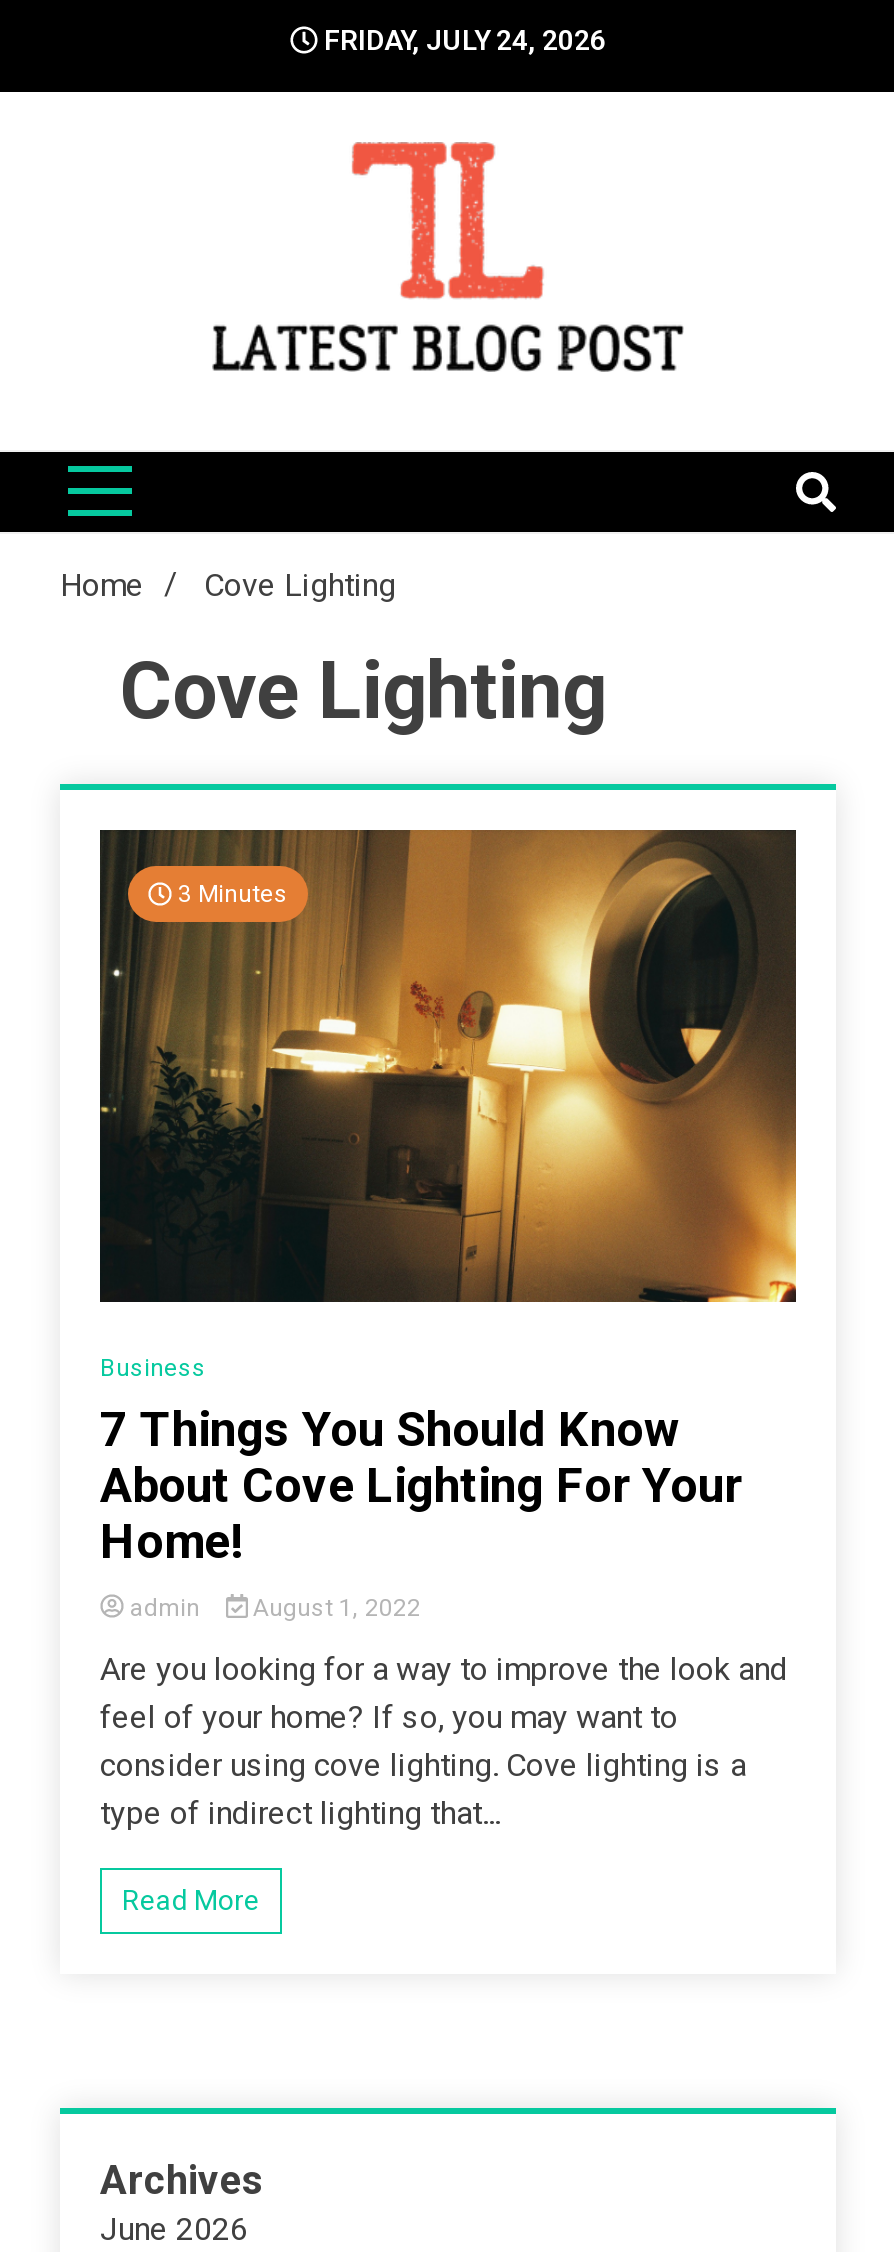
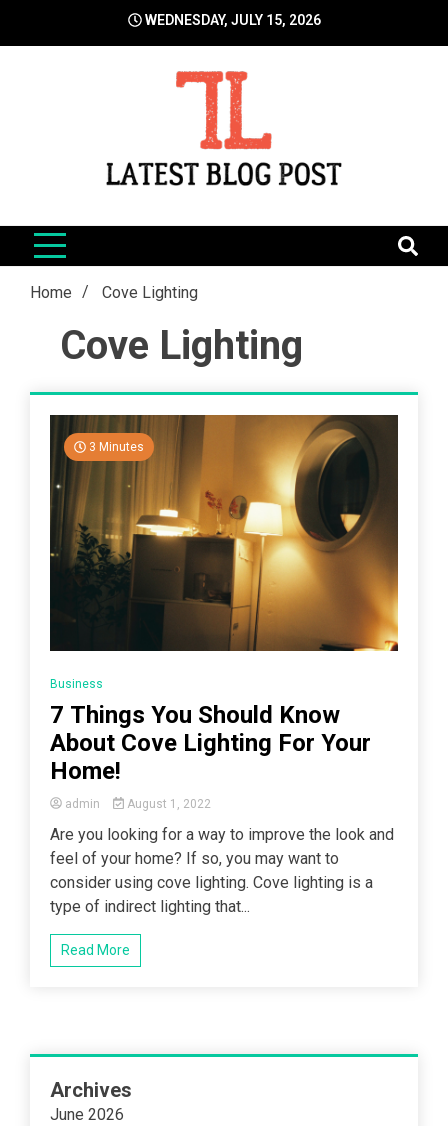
- FRIDAY, JULY 24, 2026
+ WEDNESDAY, JULY 15, 2026
